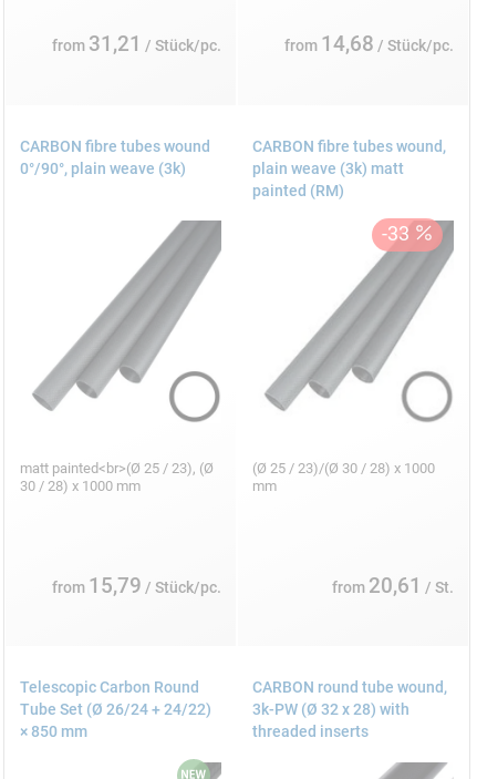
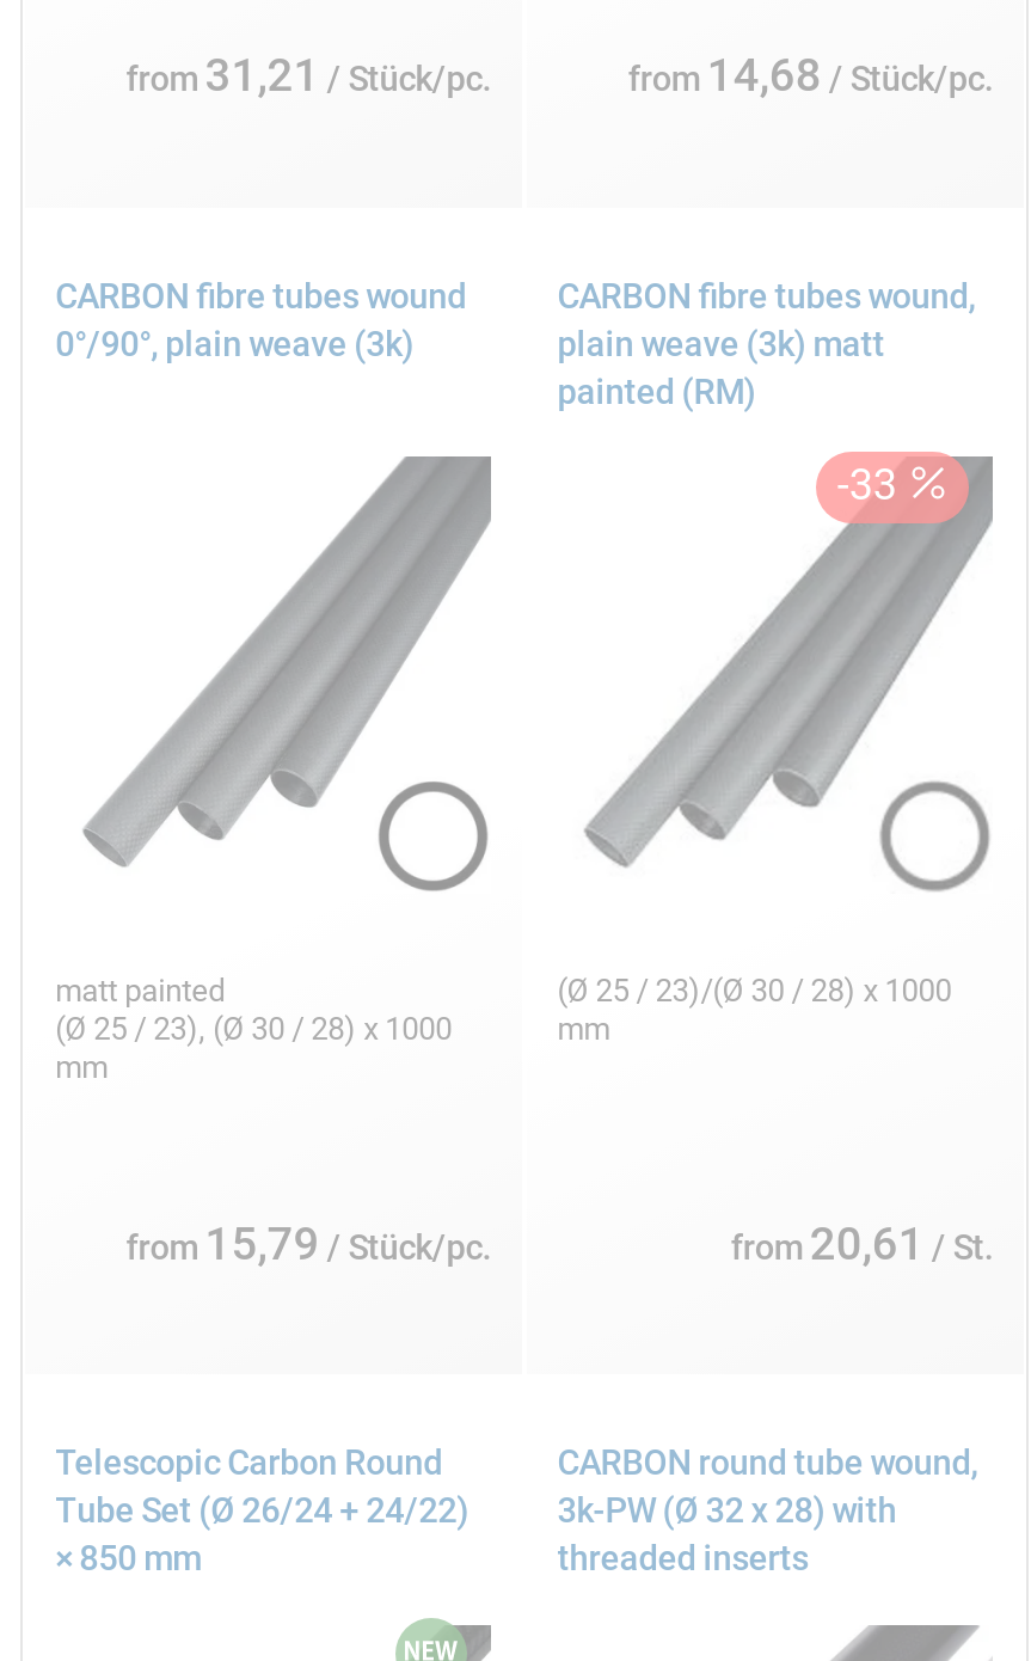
- matt painted<br>(Ø 25 / 23), (Ø
- 30 / 28) x 1000 mm
+ matt painted
+ (Ø 25 / 23), (Ø 30 / 28) x 1000
+ mm
